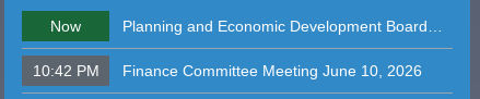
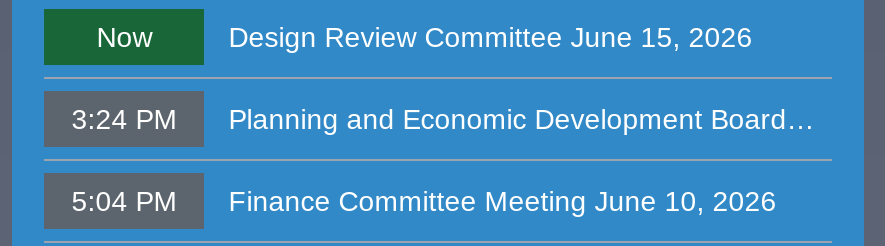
+ Design Review Committee June 15, 2026
+ 3:24 PM

- 10:42 PM Finance Committee Meeting June 10, 2026
+ 5:04 PM Finance Committee Meeting June 10, 2026
